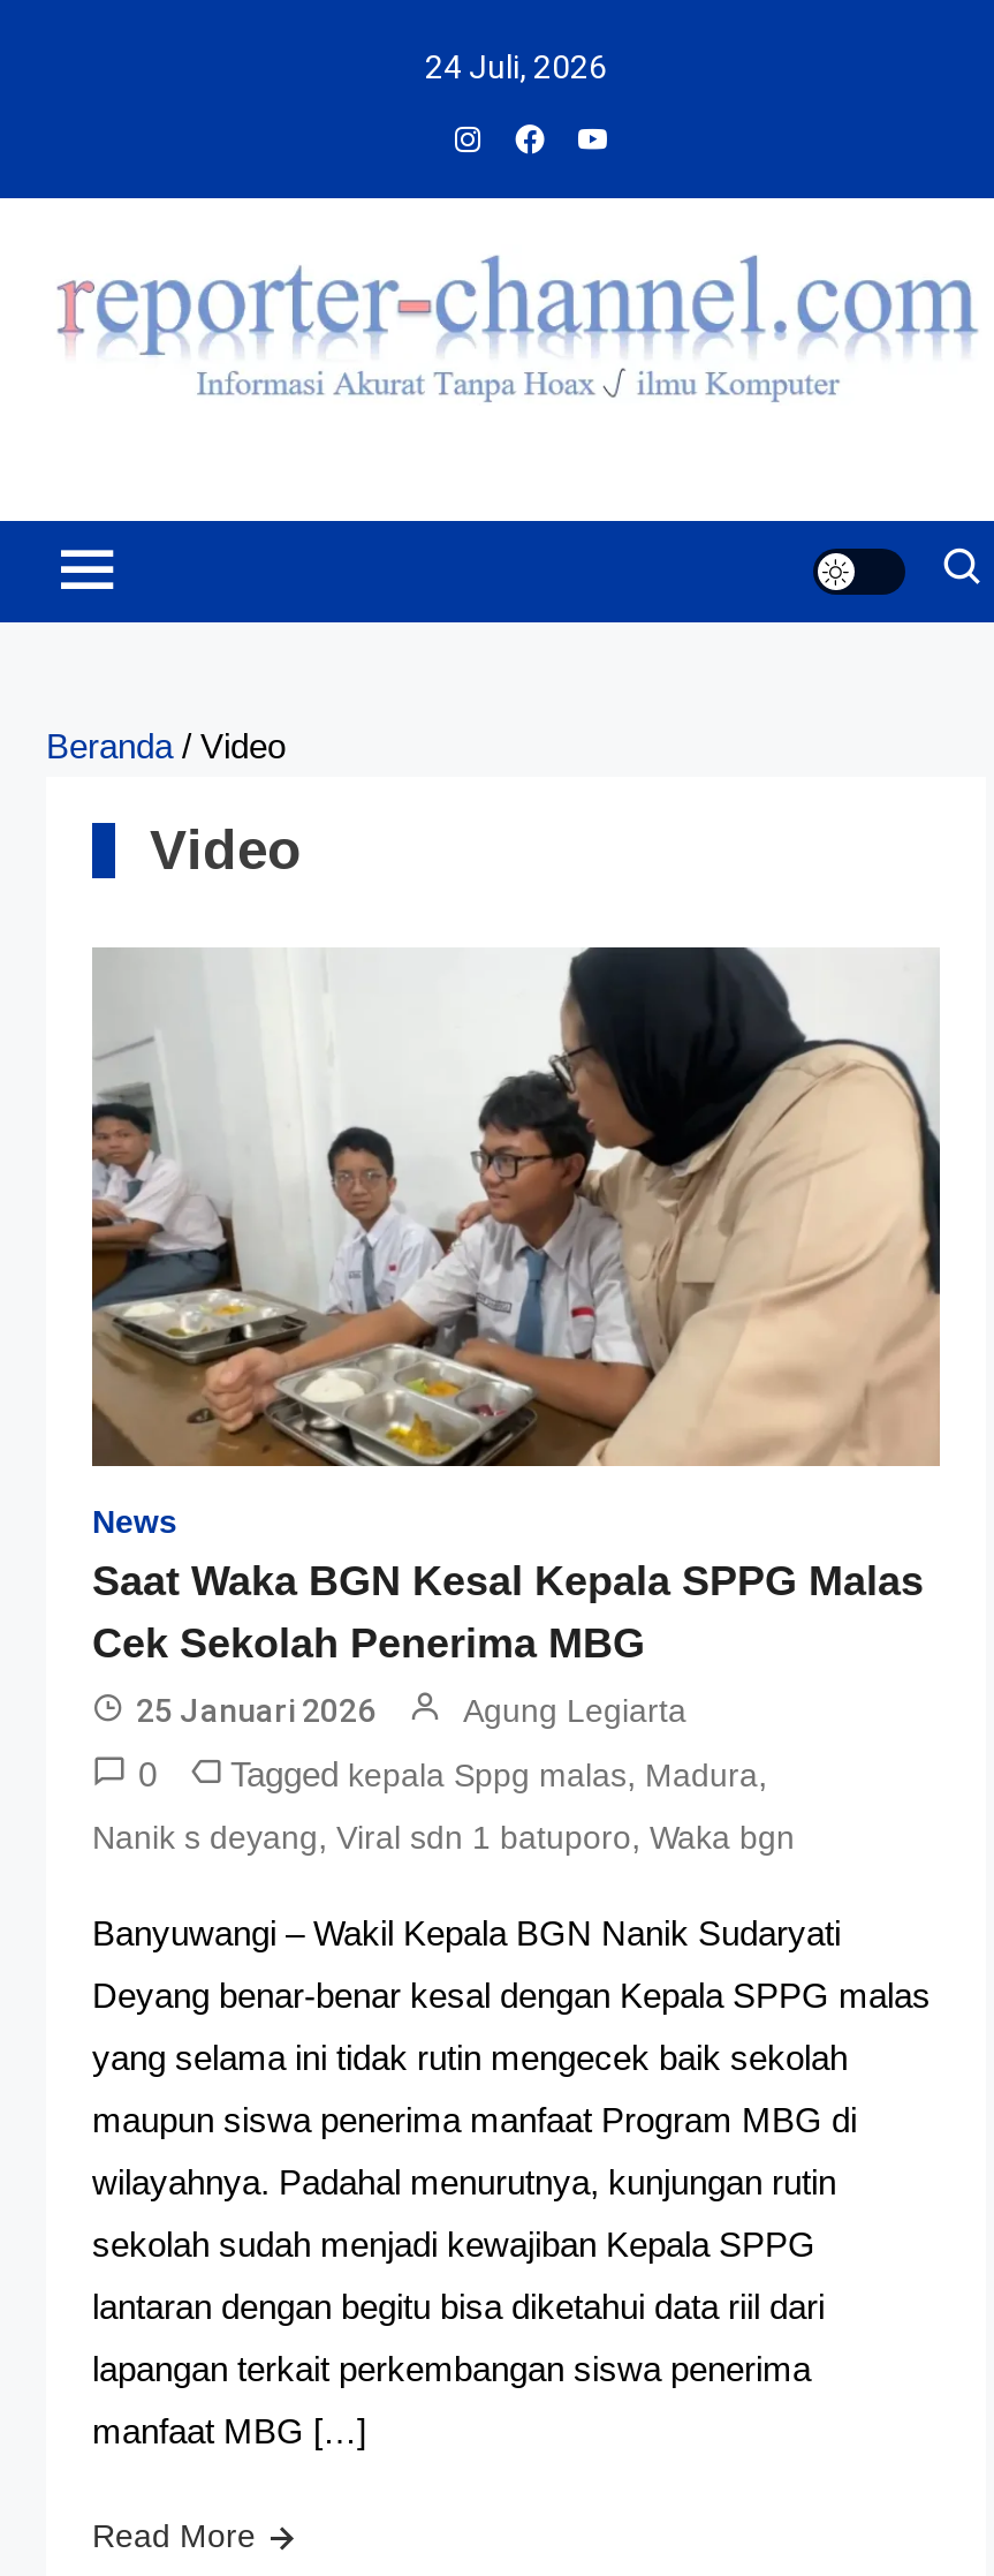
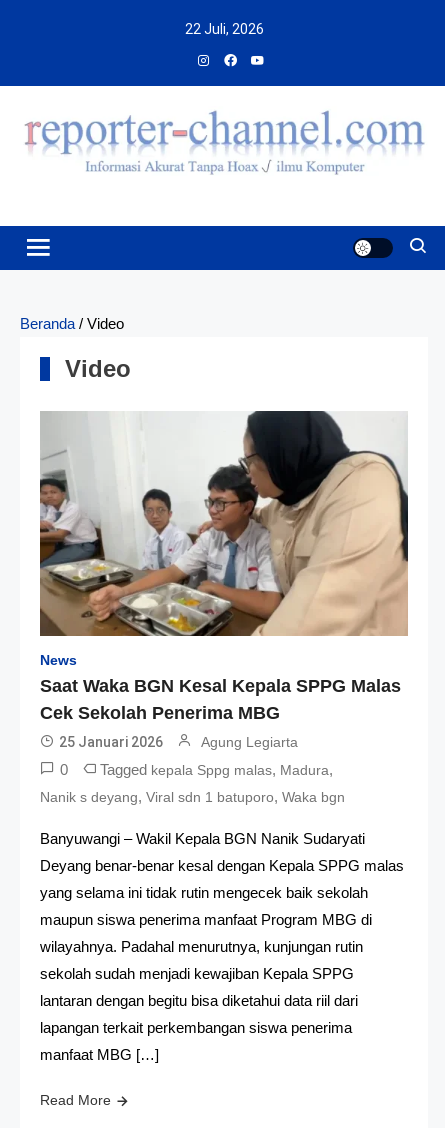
- 24 Juli, 2026
+ 22 Juli, 2026
